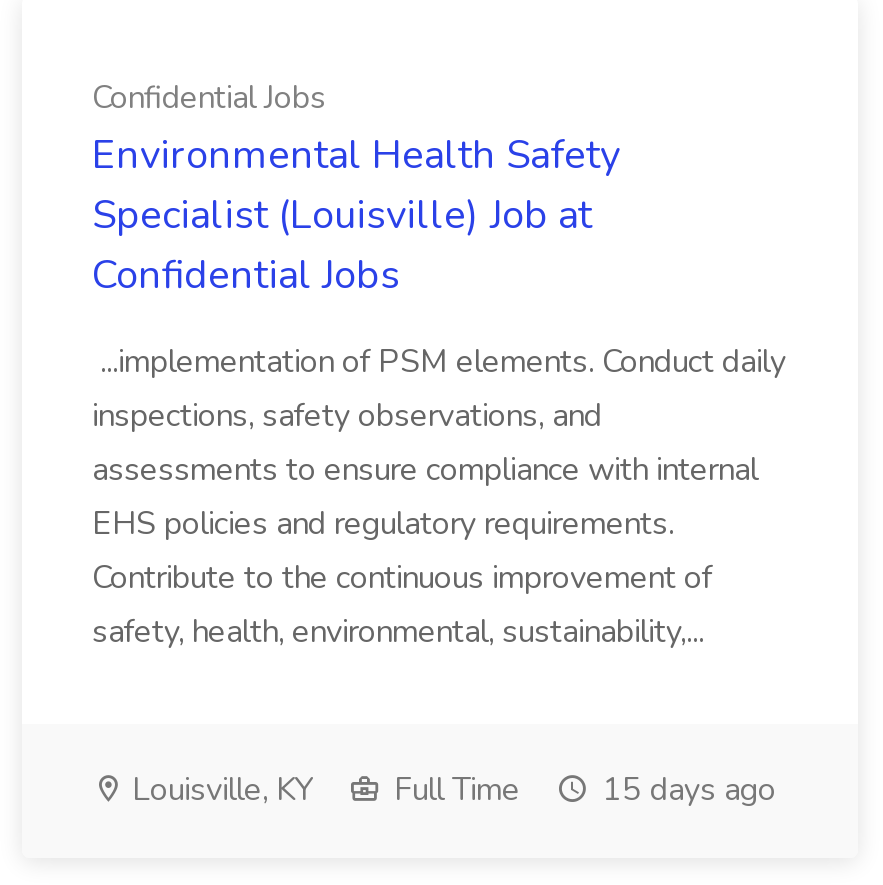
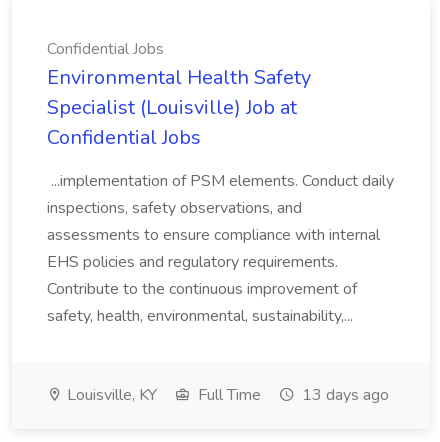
- Louisville, KY Full Time 15 days ago
+ Louisville, KY Full Time 13 days ago
